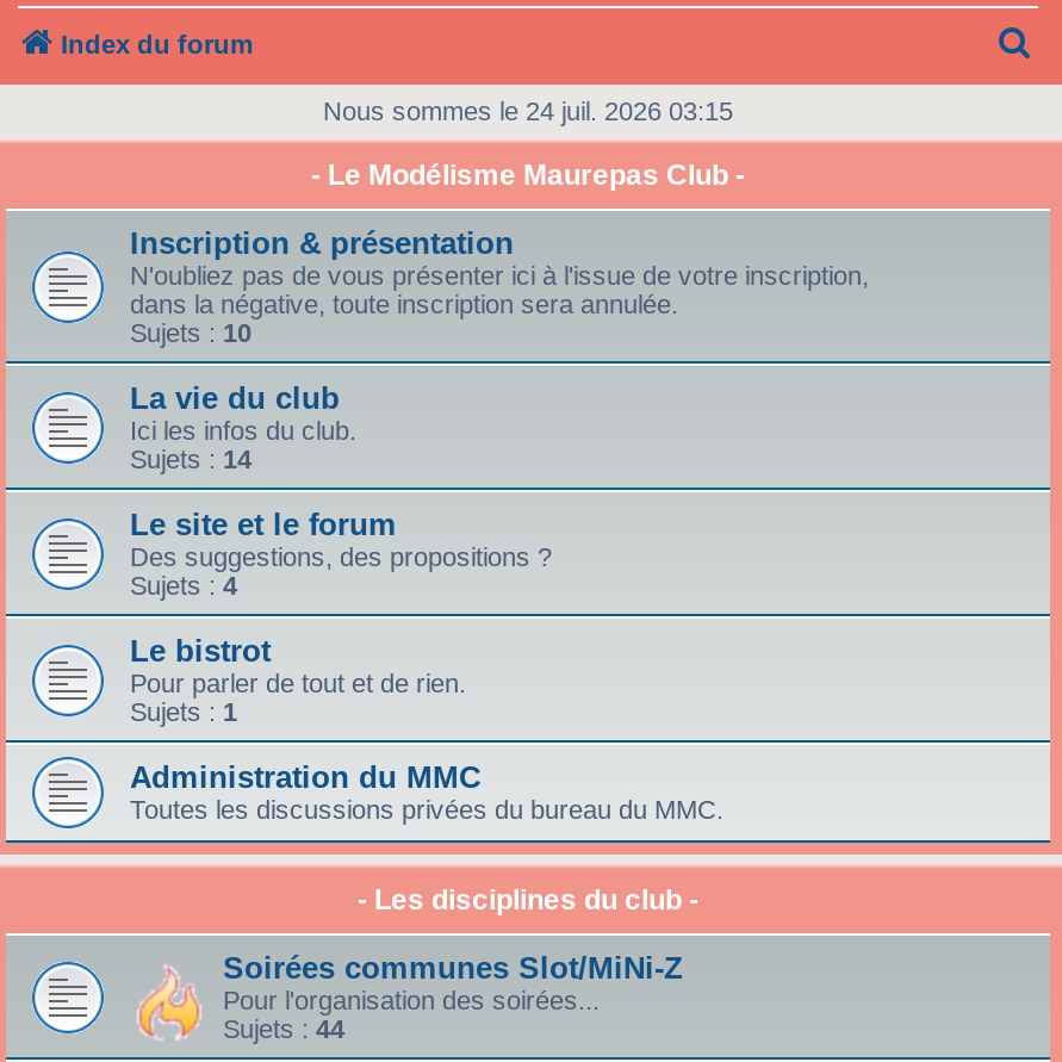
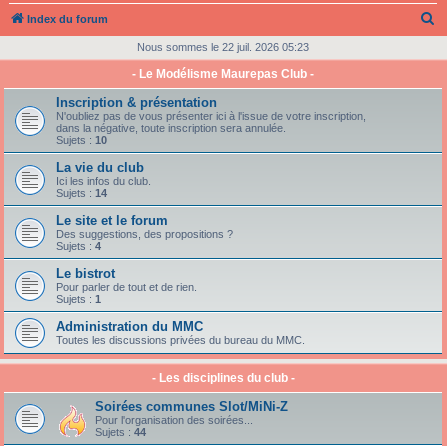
- Nous sommes le 24 juil. 2026 03:15
+ Nous sommes le 22 juil. 2026 05:23
